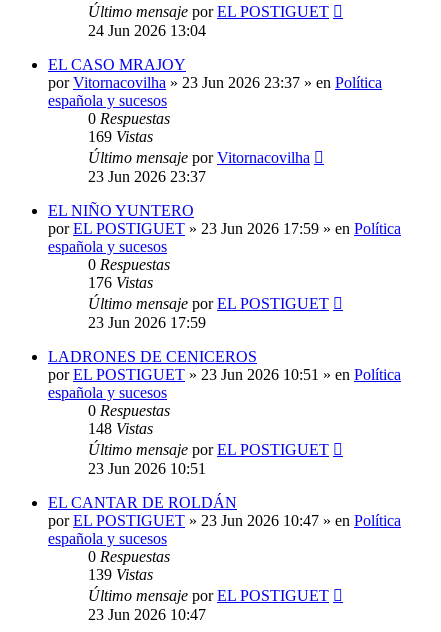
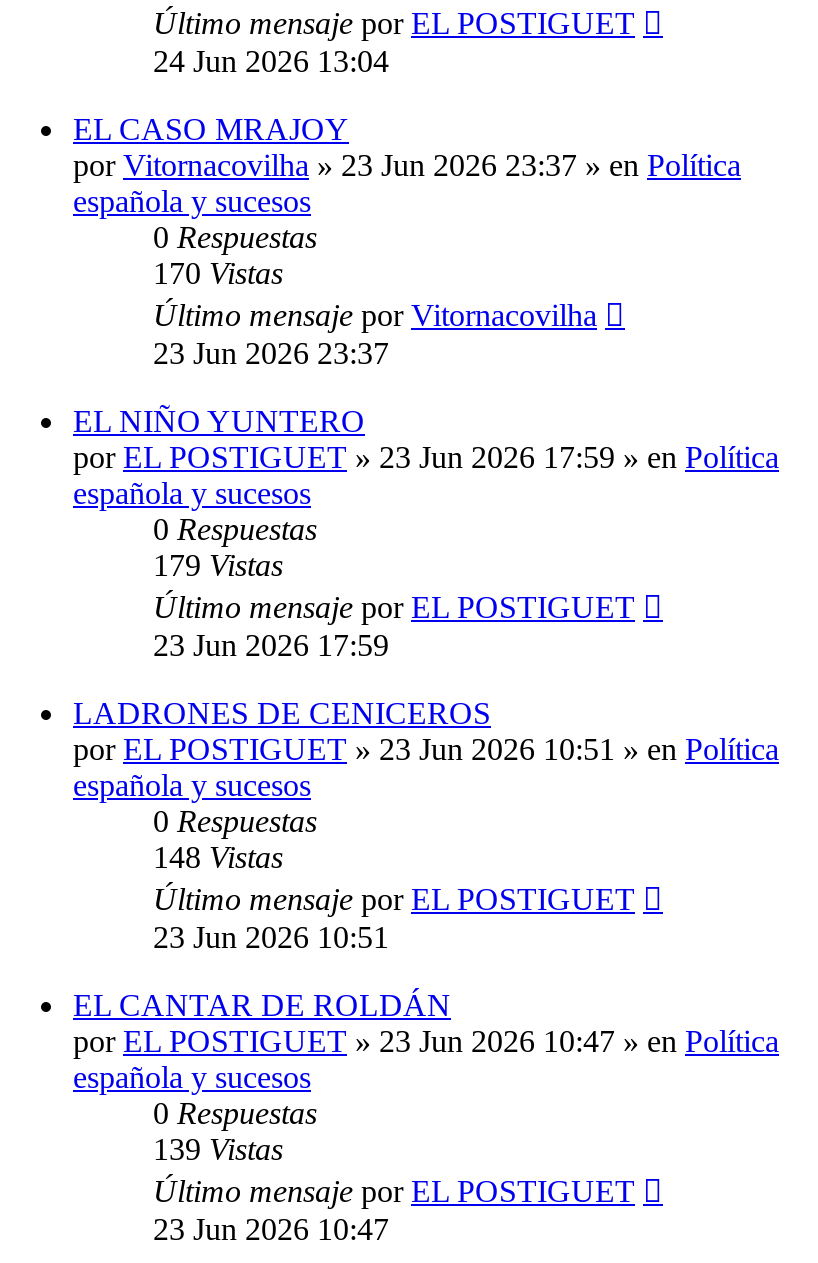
- 169 Vistas
+ 170 Vistas

- 176 Vistas
+ 179 Vistas
